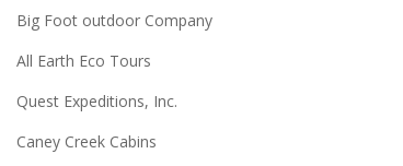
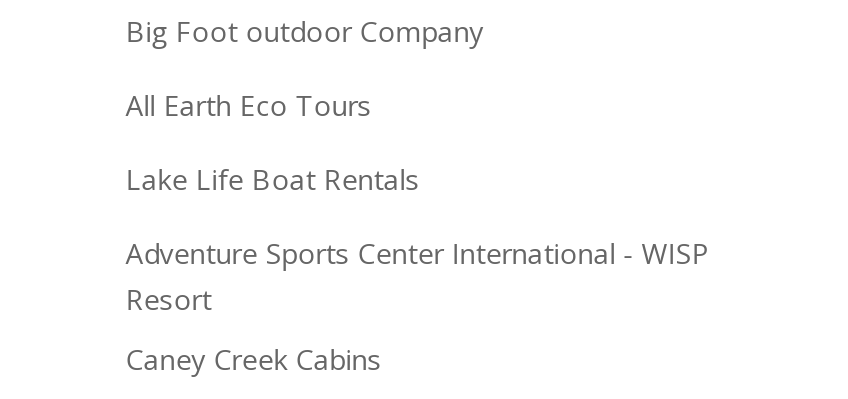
- Quest Expeditions, Inc.
+ Lake Life Boat Rentals
+ Adventure Sports Center International - WISP
+ Resort
